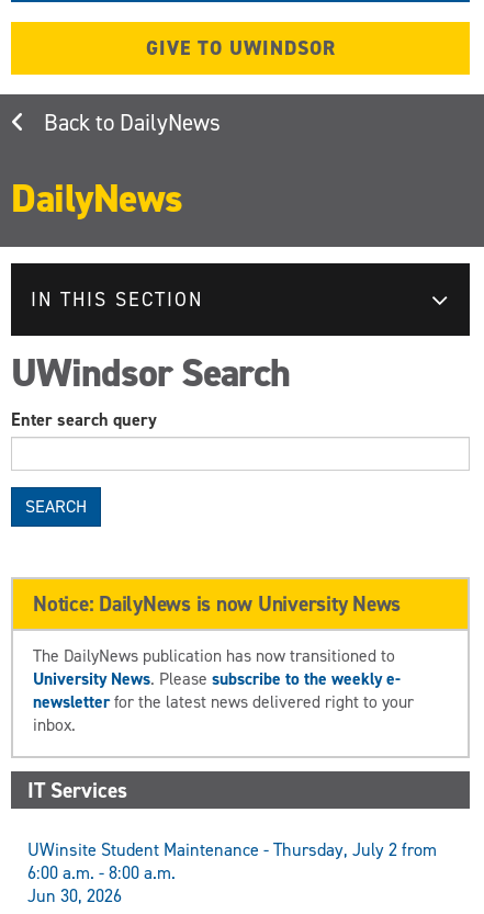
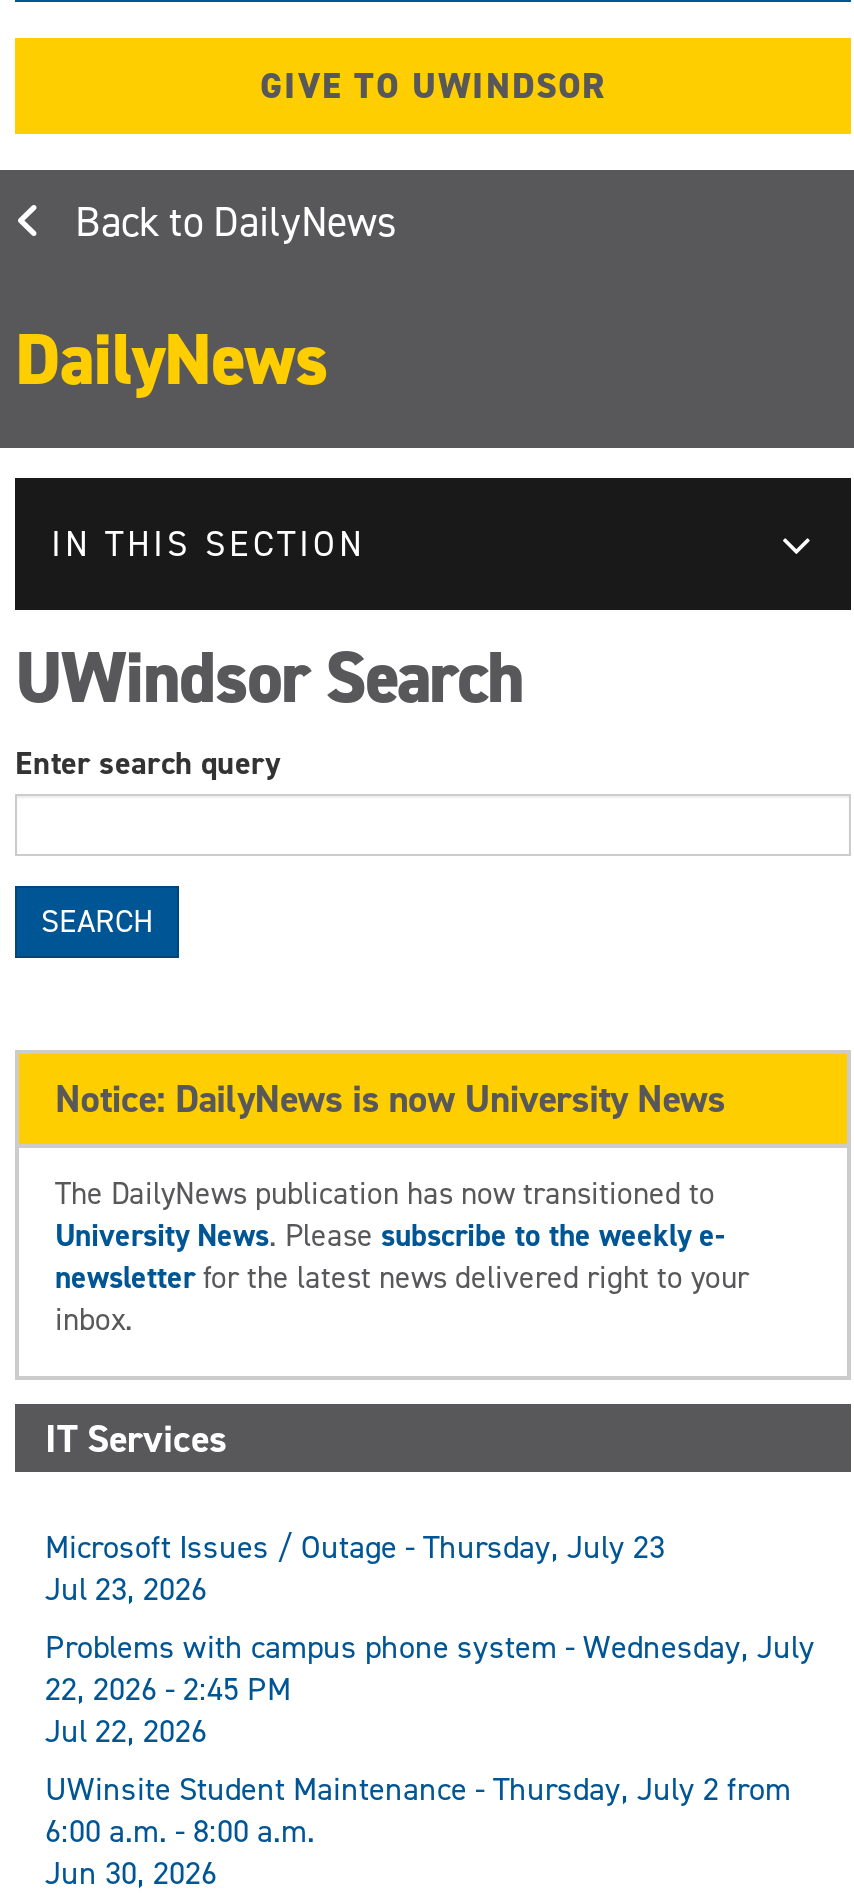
+ Microsoft Issues / Outage - Thursday, July 23
+ Jul 23, 2026
+ Problems with campus phone system - Wednesday, July
+ 22, 2026 - 2:45 PM
+ Jul 22, 2026
